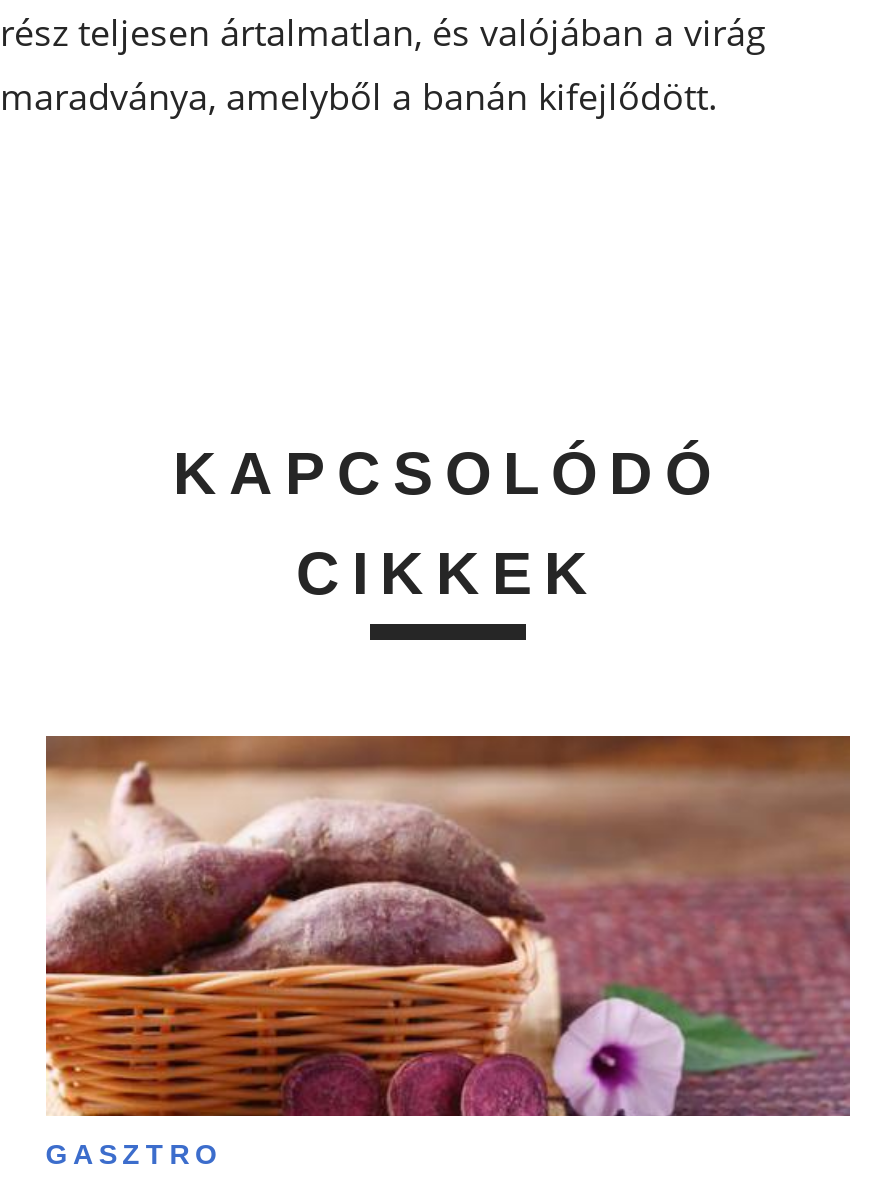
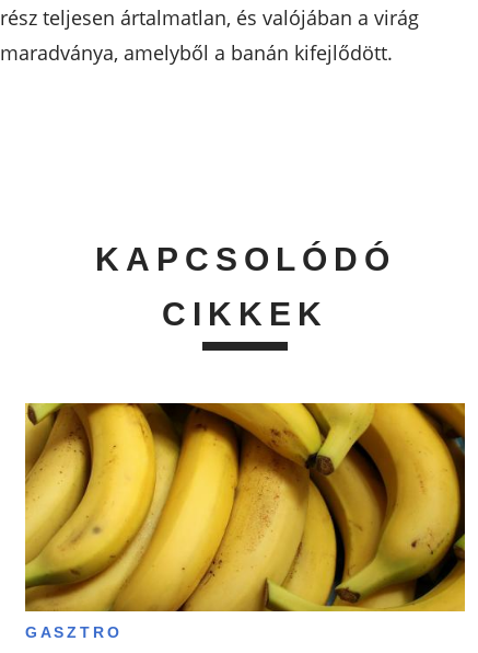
- [image]
+ [image]
